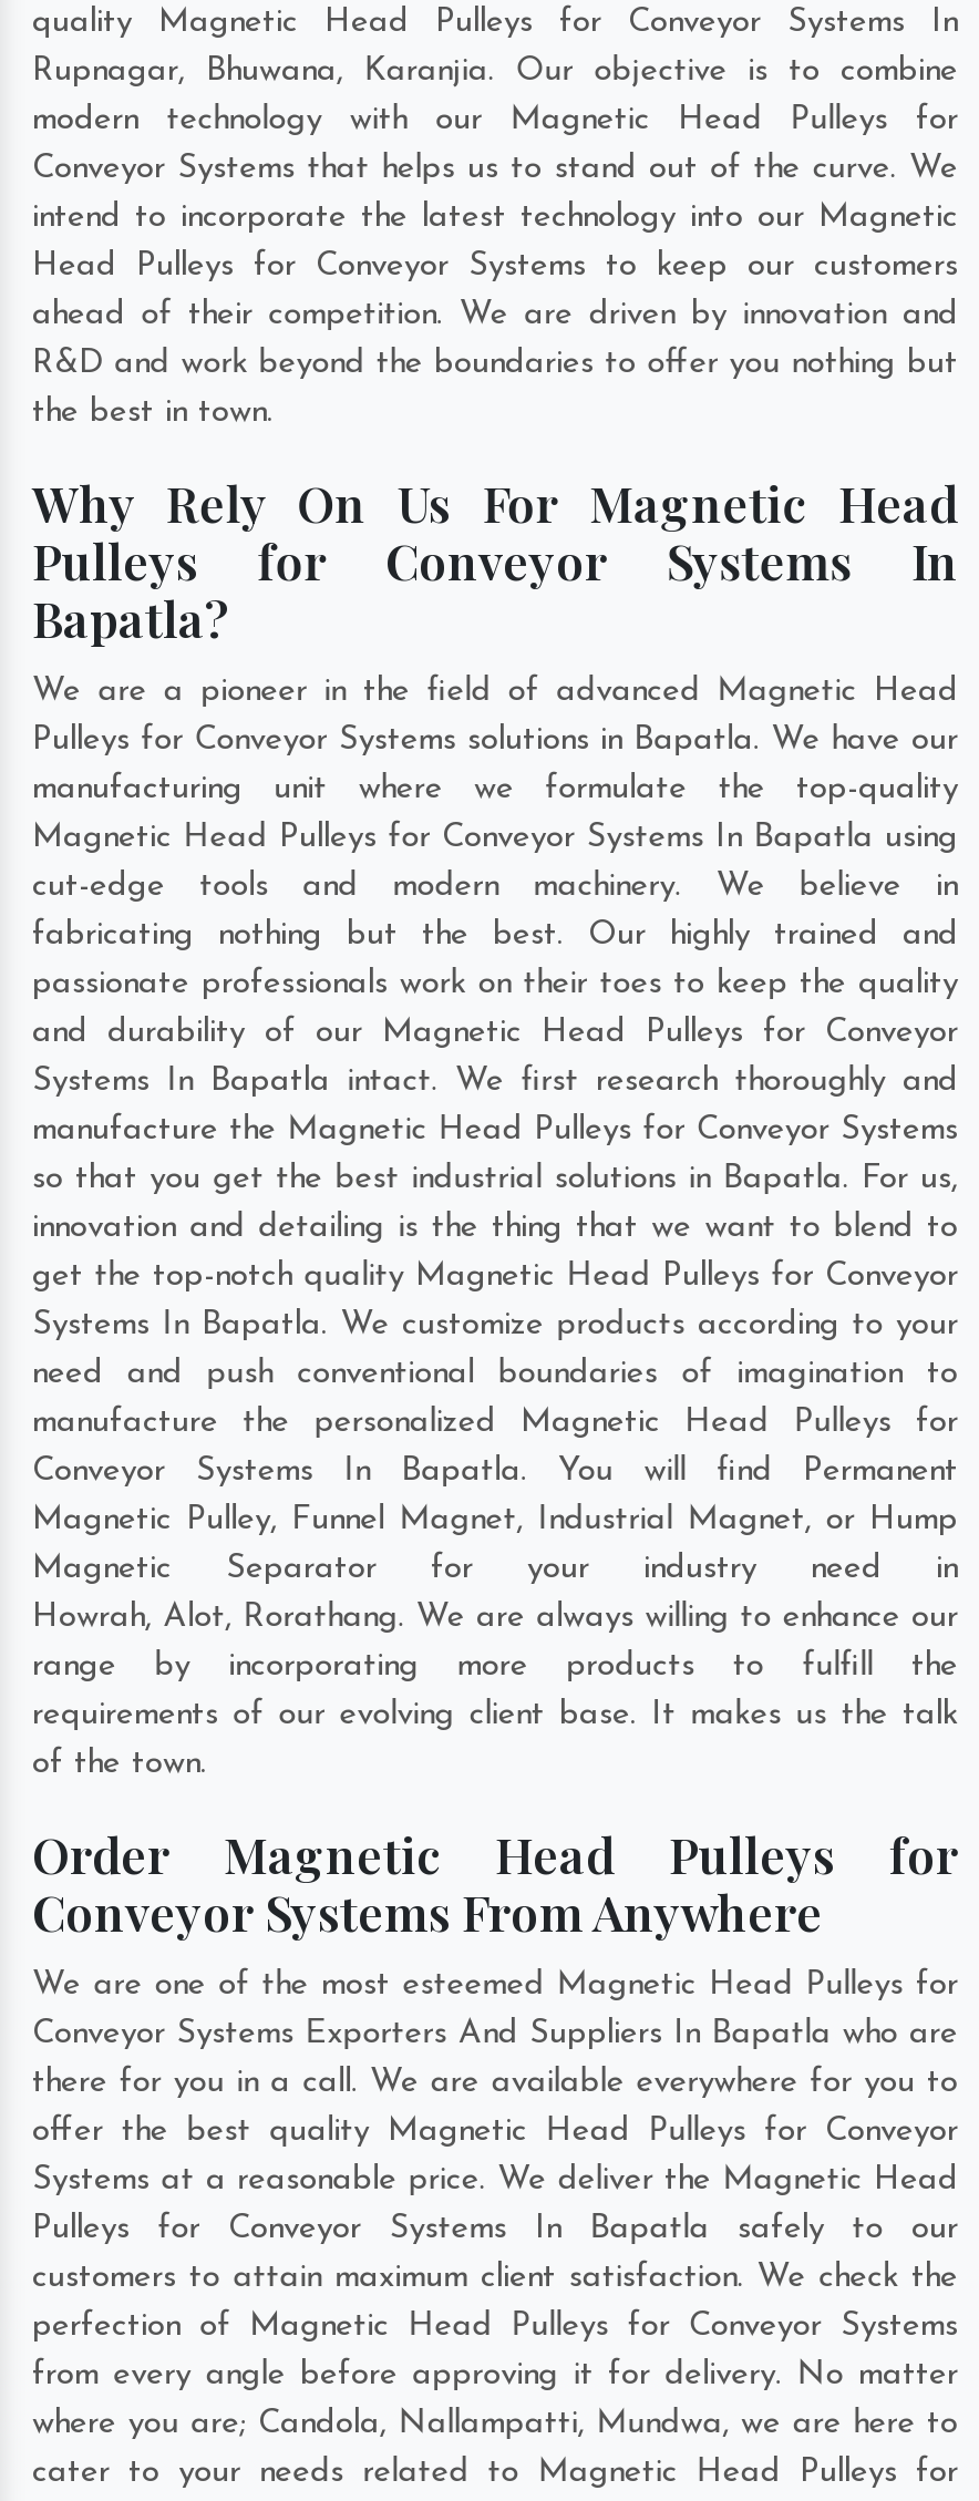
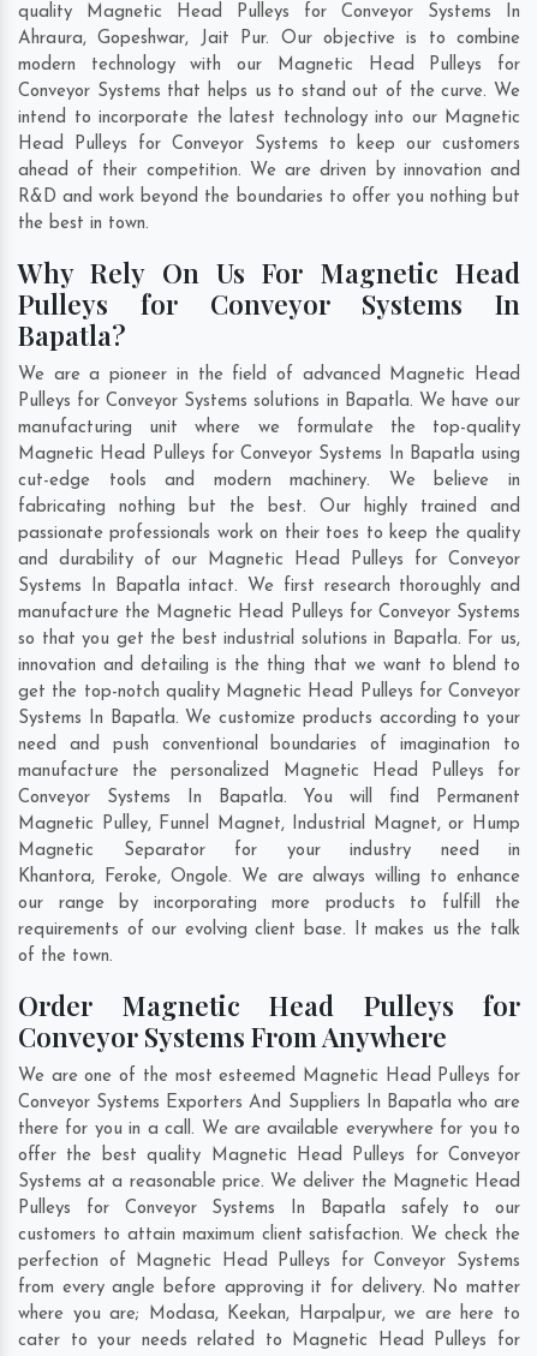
- Rupnagar, Bhuwana, Karanjia. Our objective is to combine
+ Ahraura, Gopeshwar, Jait Pur. Our objective is to combine

- Howrah, Alot, Rorathang. We are always willing to enhance our
+ Khantora, Feroke, Ongole. We are always willing to enhance

- range by incorporating more products to fulfill the
+ our range by incorporating more products to fulfill the

- where you are; Candola, Nallampatti, Mundwa, we are here to
+ where you are; Modasa, Keekan, Harpalpur, we are here to
